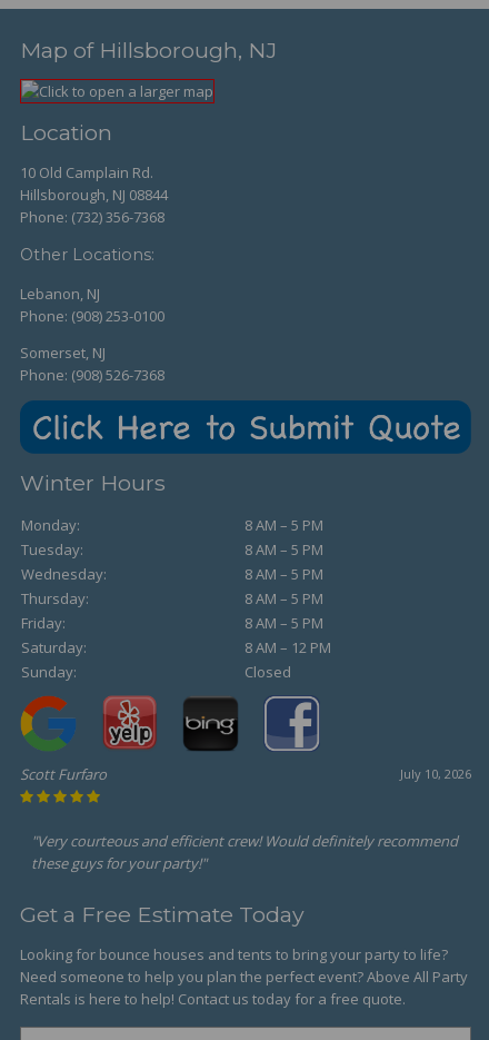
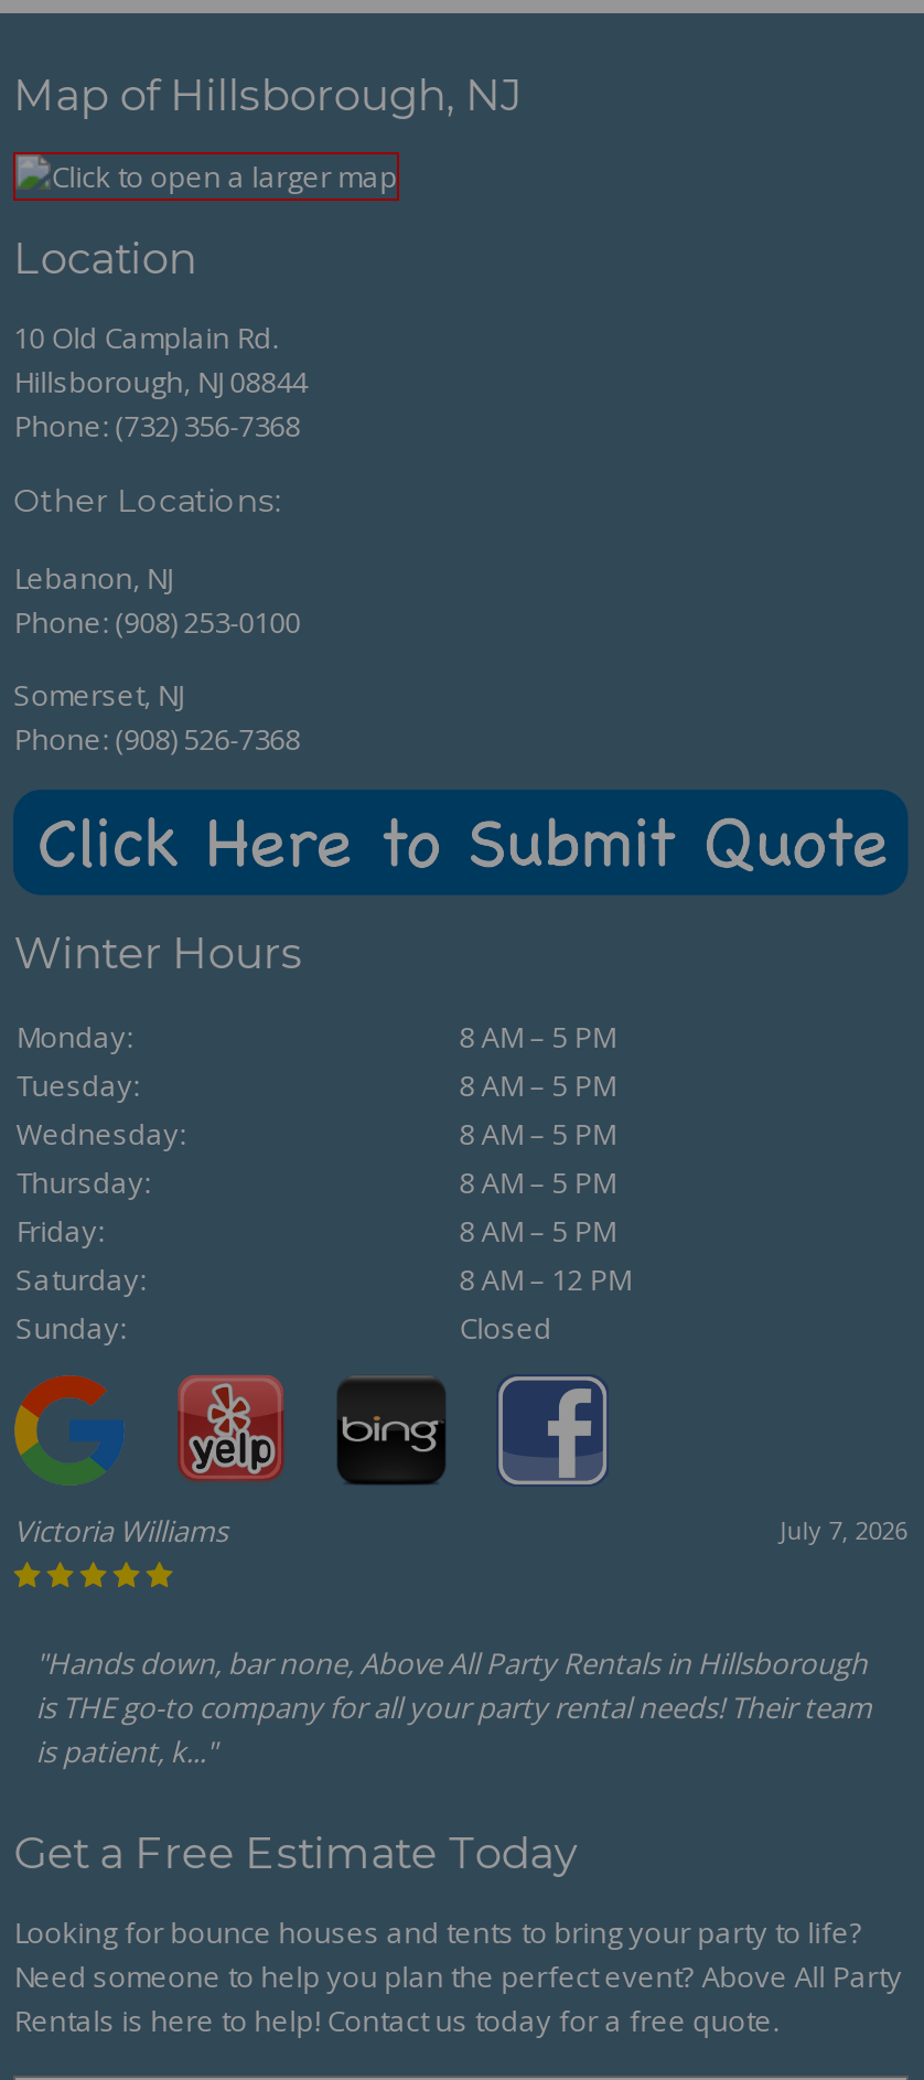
- July 10, 2026
- Scott Furfaro
+ July 7, 2026
+ Victoria Williams

- "Very courteous and efficient crew! Would definitely recommend
- these guys for your party!"
+ "Hands down, bar none, Above All Party Rentals in Hillsborough
+ is THE go-to company for all your party rental needs! Their team
+ is patient, k..."
